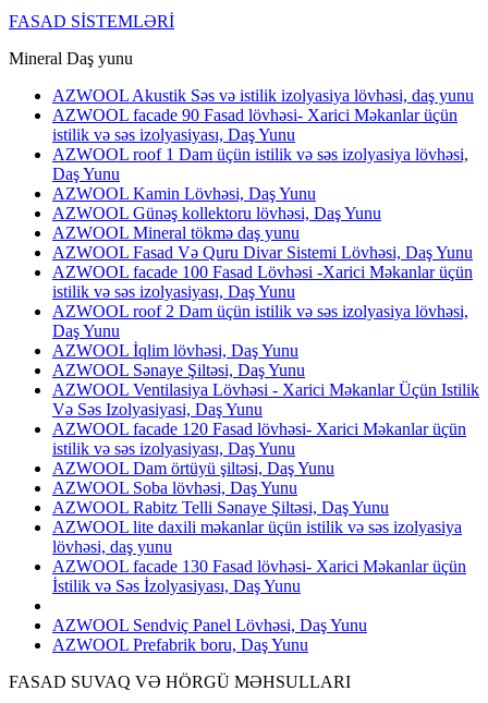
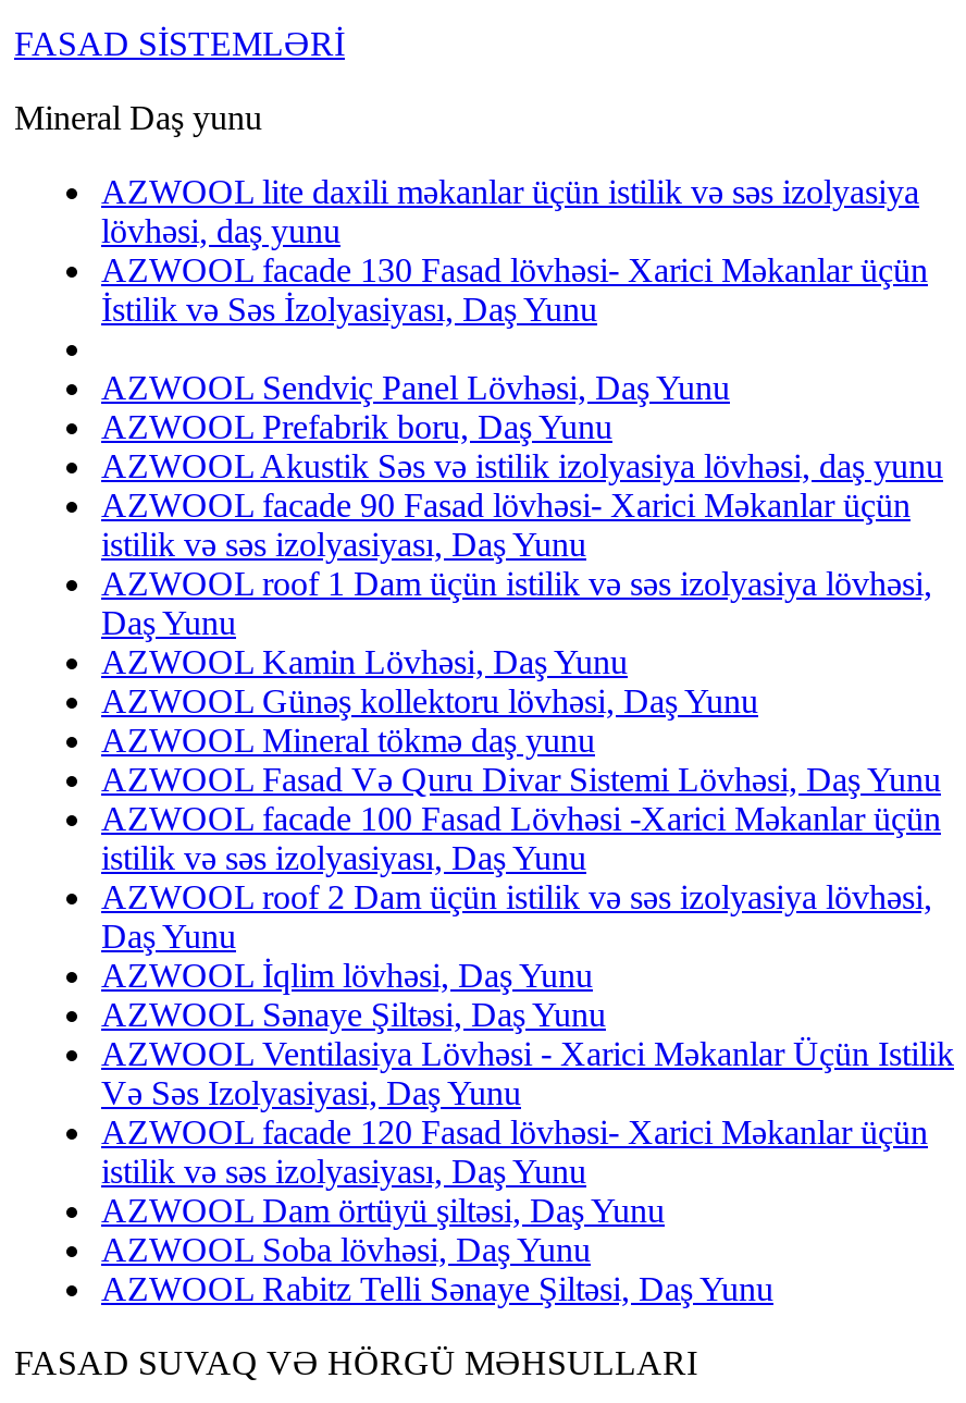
moved down: AZWOOL Akustik Səs və istilik izolyasiya lövhəsi, daş yunu | AZWOOL facade 90 Fasad lövhəsi- Xarici Məkanlar üçün | istilik və səs izolyasiyası, Daş Yunu | ... | AZWOOL Soba lövhəsi, Daş Yunu | AZWOOL Rabitz Telli Sənaye Şiltəsi, Daş Yunu

moved up: AZWOOL lite daxili məkanlar üçün istilik və səs izolyasiya | lövhəsi, daş yunu | AZWOOL facade 130 Fasad lövhəsi- Xarici Məkanlar üçün | İstilik və Səs İzolyasiyası, Daş Yunu | AZWOOL Sendviç Panel Lövhəsi, Daş Yunu | AZWOOL Prefabrik boru, Daş Yunu
